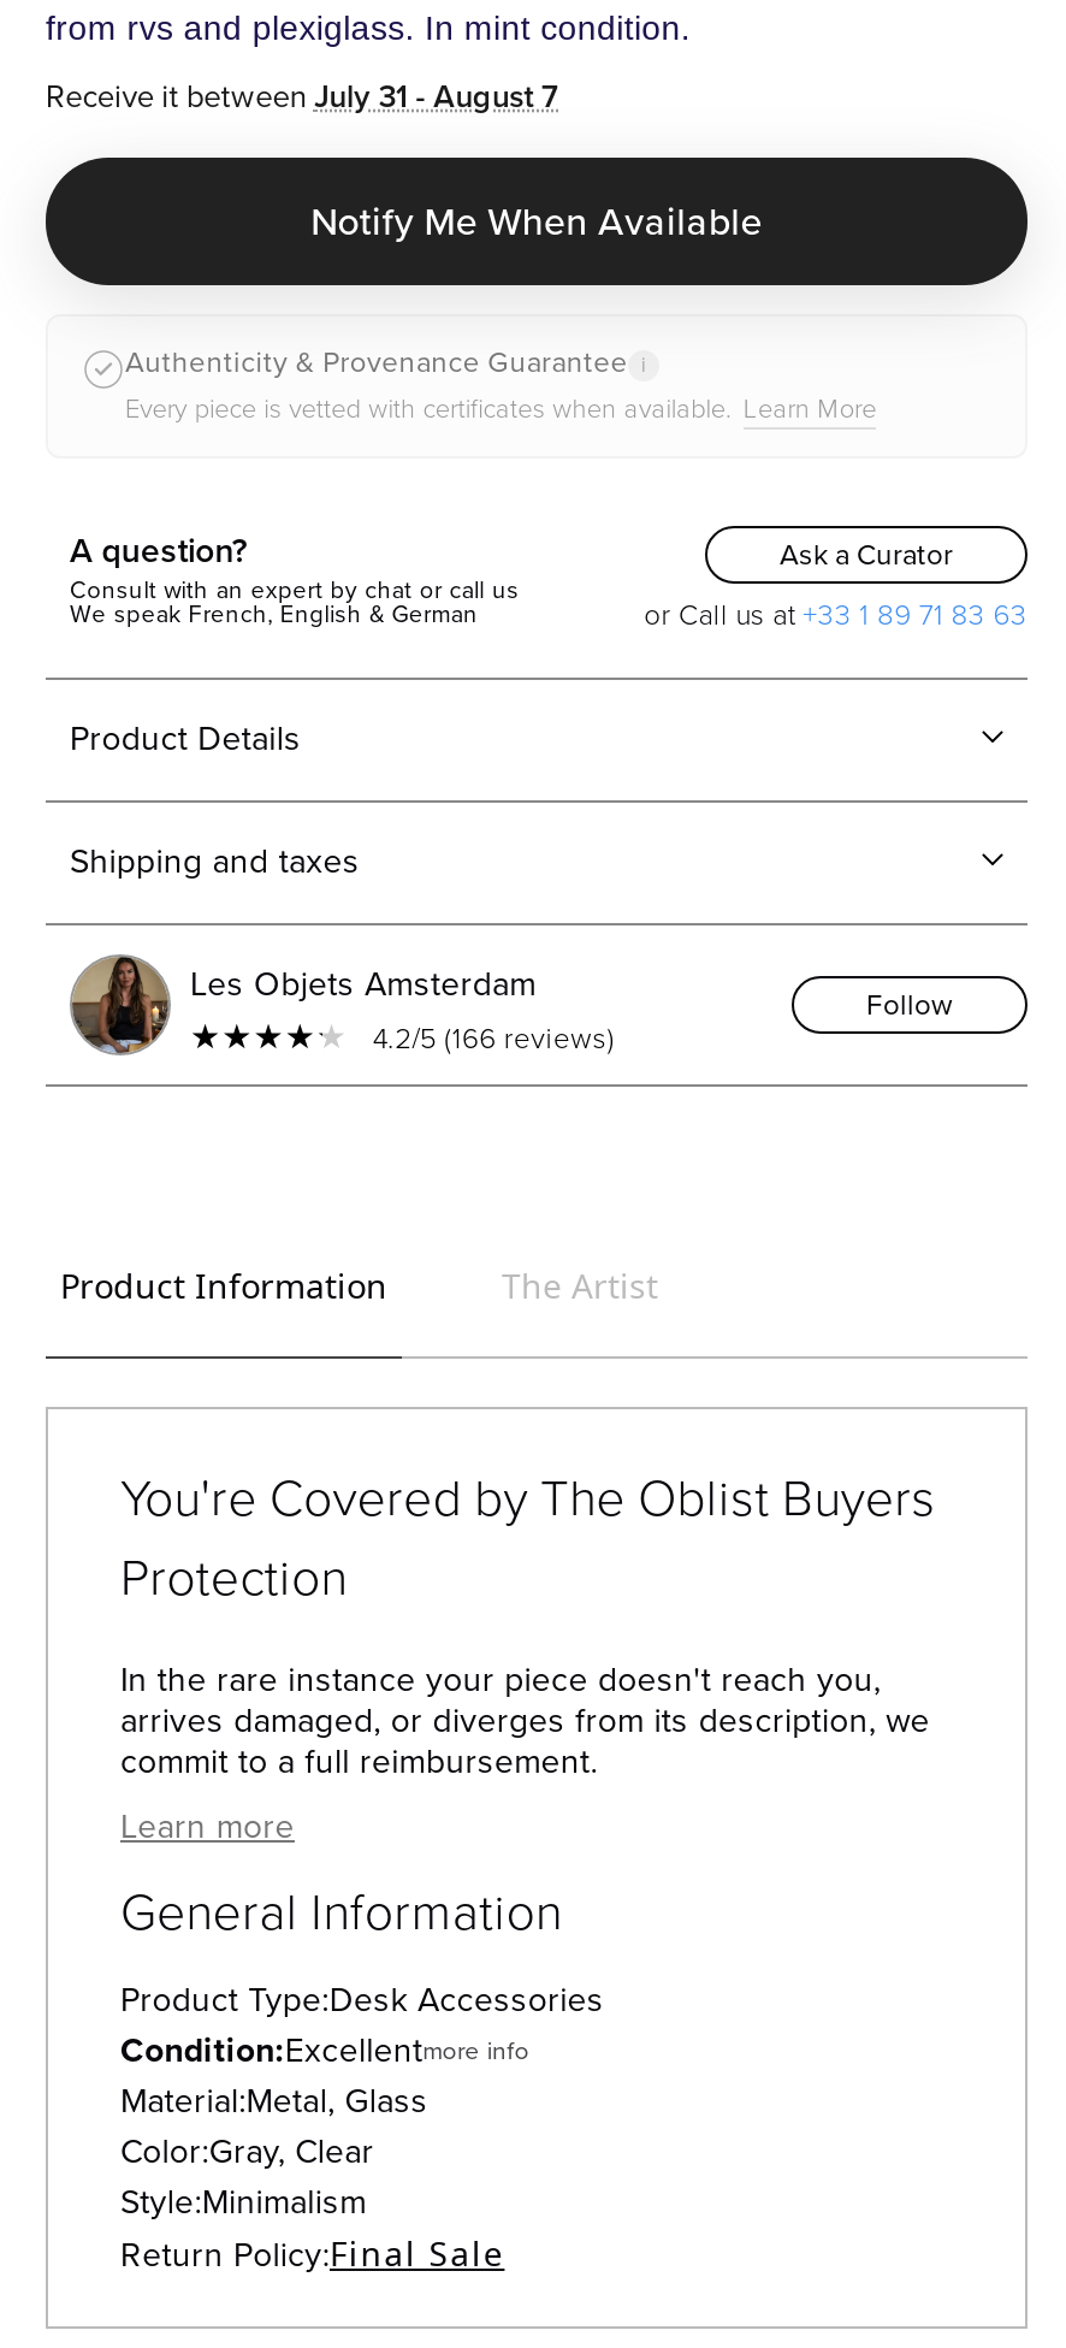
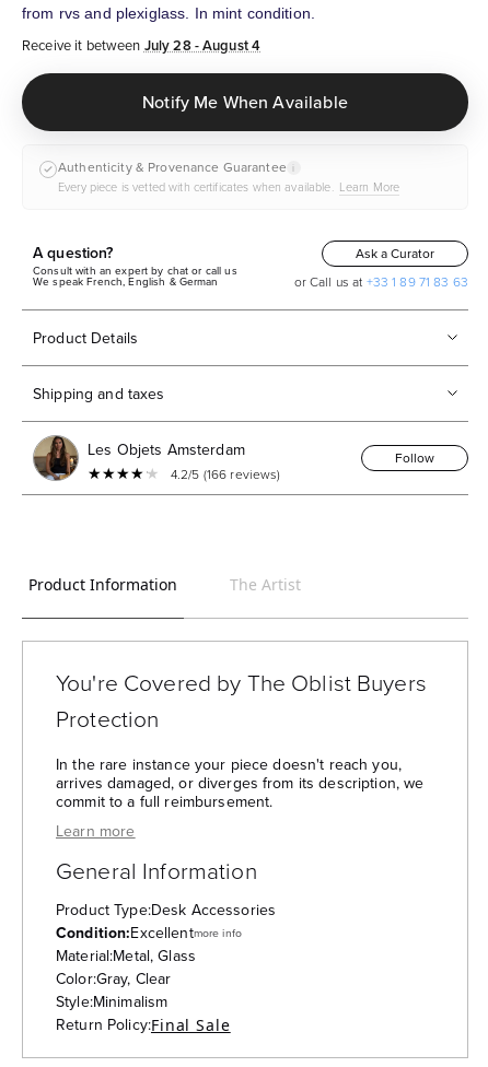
- Receive it between July 31 - August 7
+ Receive it between July 28 - August 4
